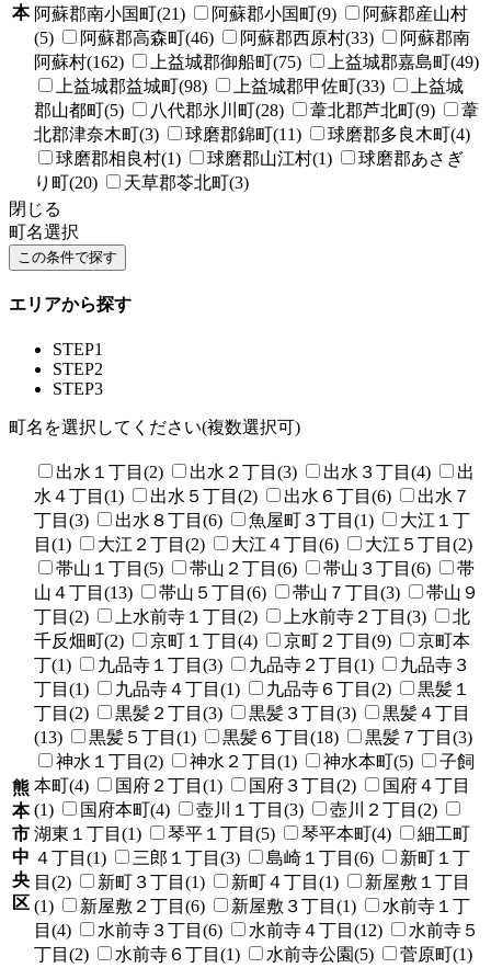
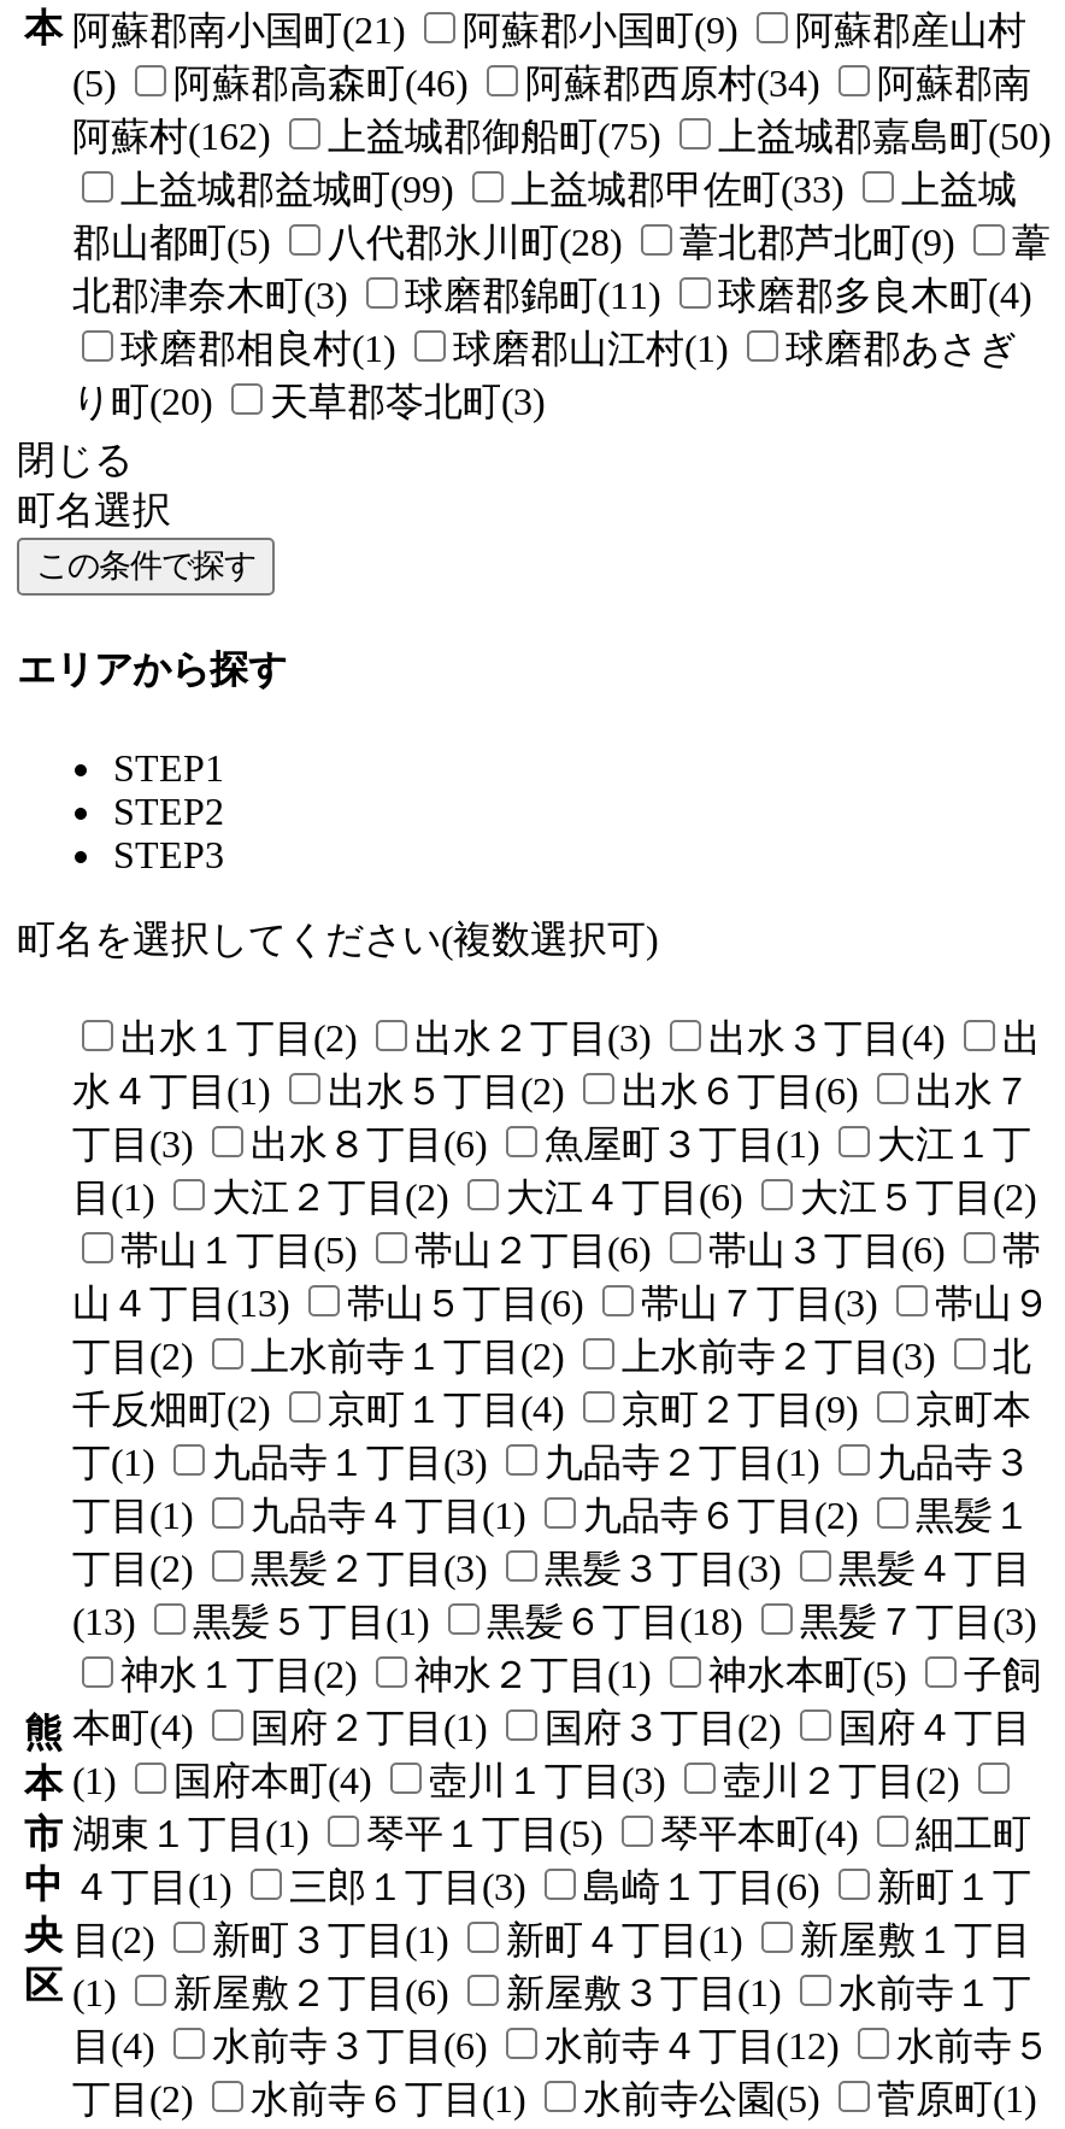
- 阿蘇郡西原村(33)
+ 阿蘇郡西原村(34)

- 上益城郡嘉島町(49)
+ 上益城郡嘉島町(50)

- 上益城郡益城町(98)
+ 上益城郡益城町(99)
